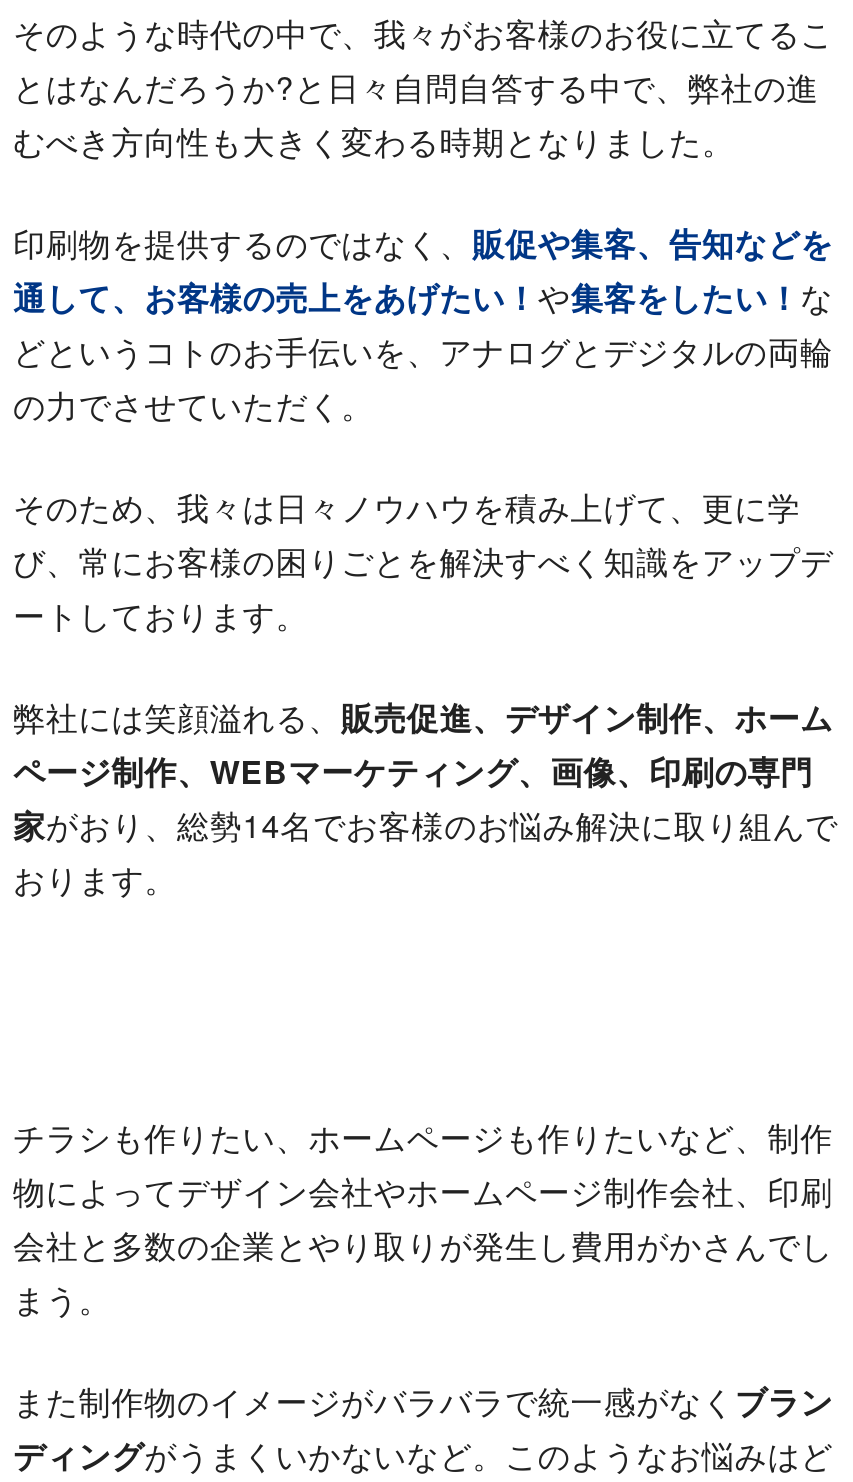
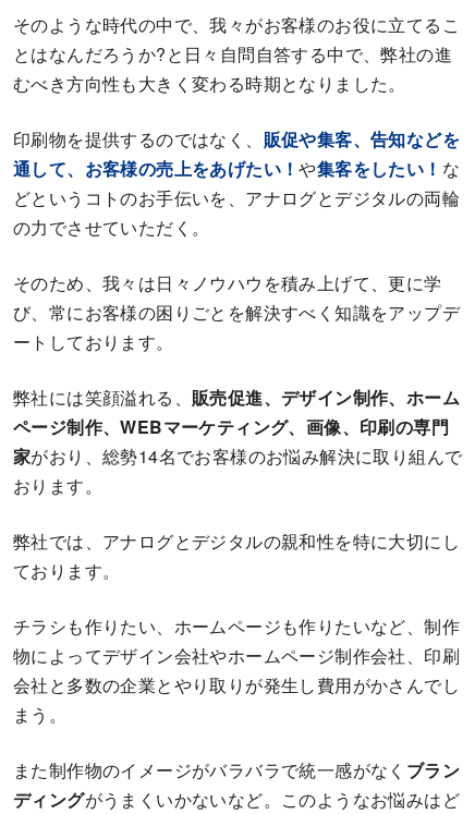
+ 弊社では、アナログとデジタルの親和性を特に大切にし
+ ております。
